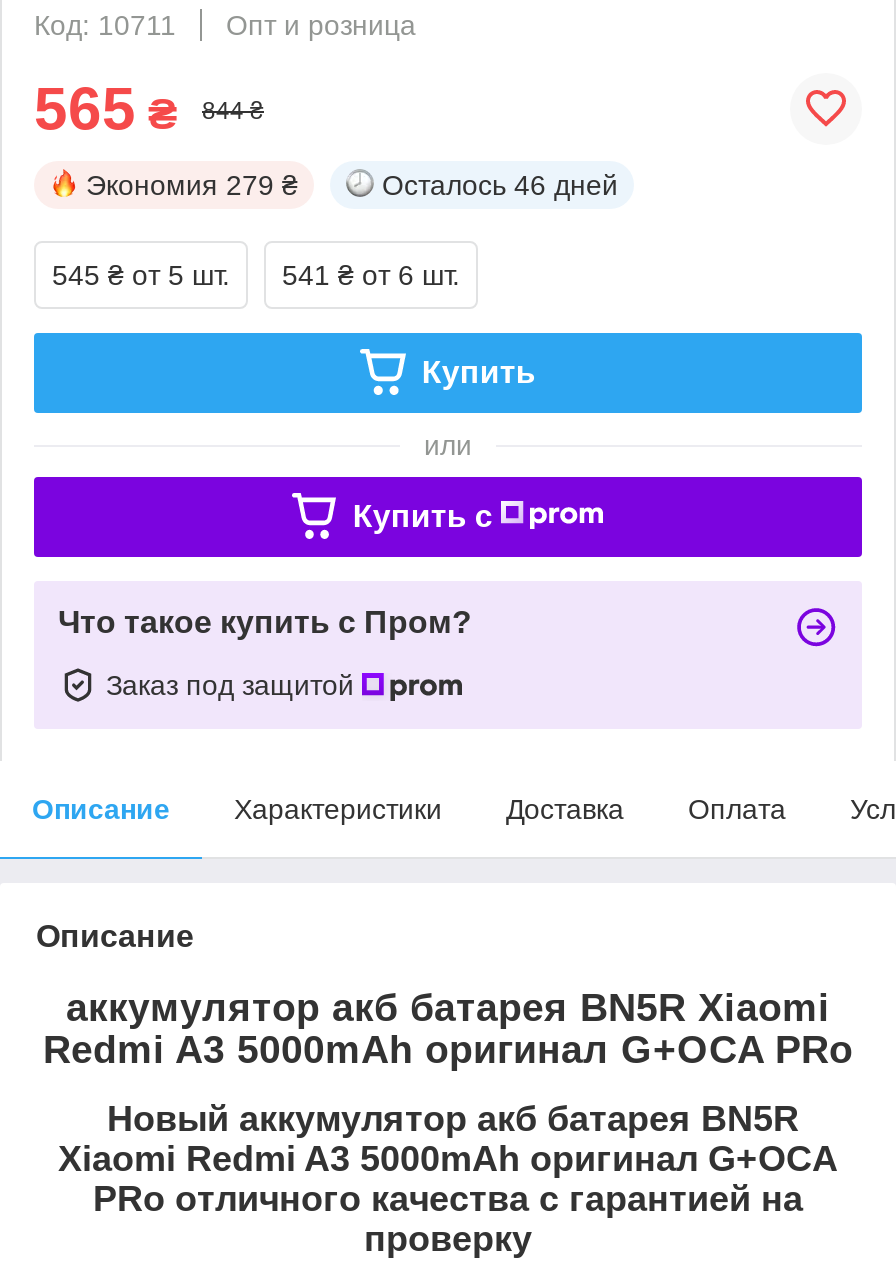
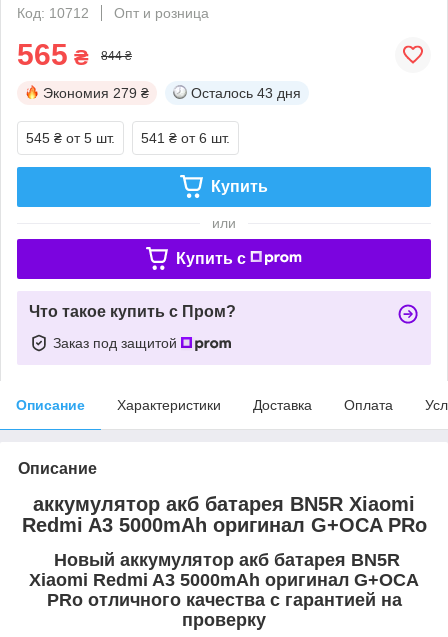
- Код: 10711 Опт и розница
+ Код: 10712 Опт и розница

- Осталось 46 дней
+ Осталось 43 дня
